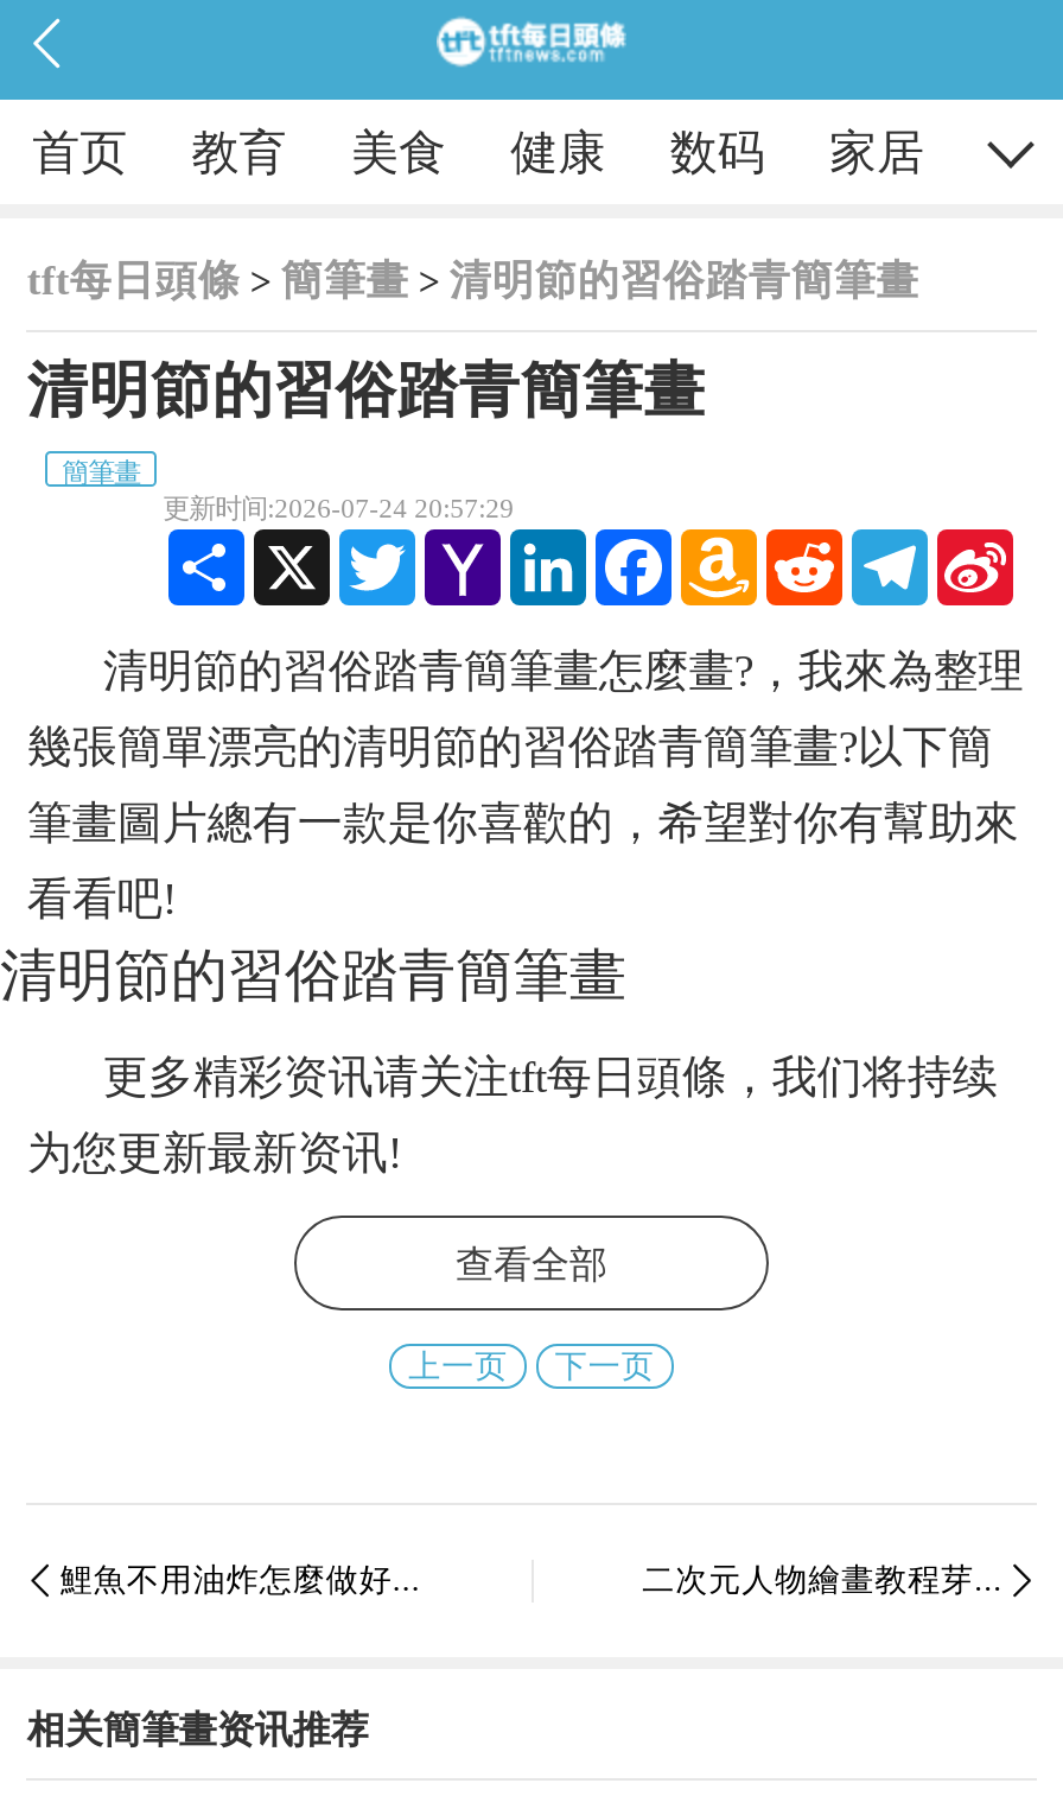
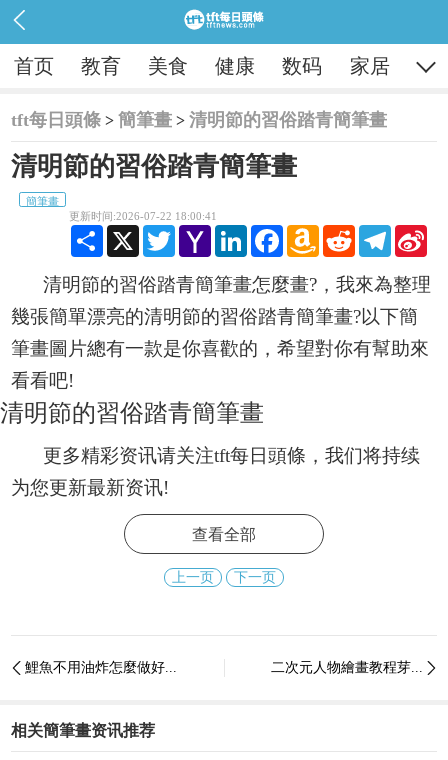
- 更新时间:2026-07-24 20:57:29
+ 更新时间:2026-07-22 18:00:41
